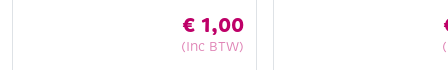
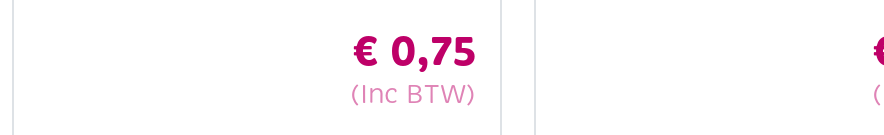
- €1,00
+ €0,75
